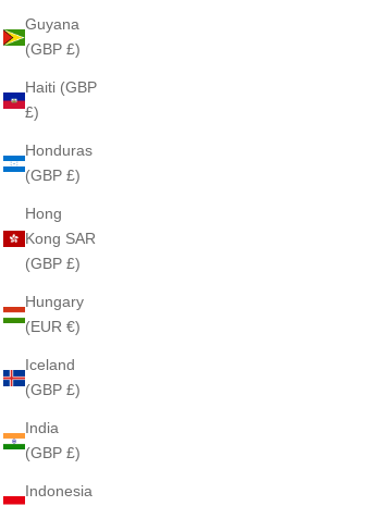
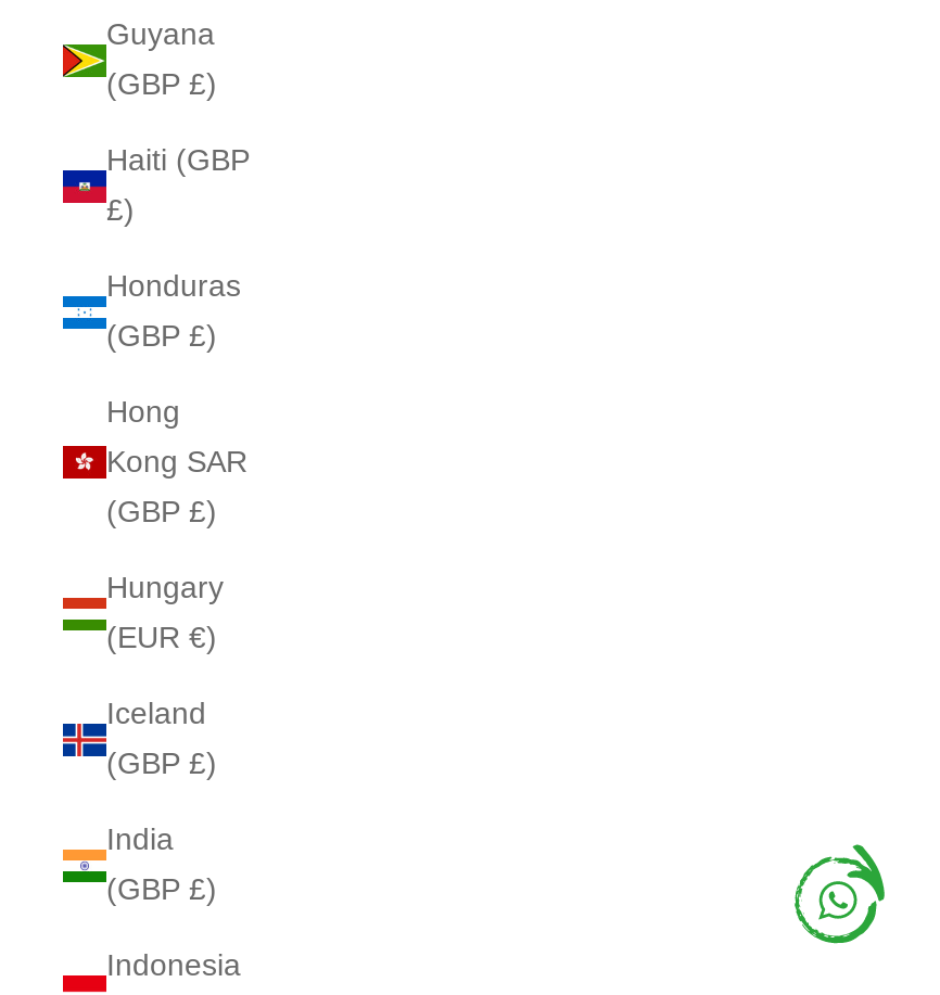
+ [image]
